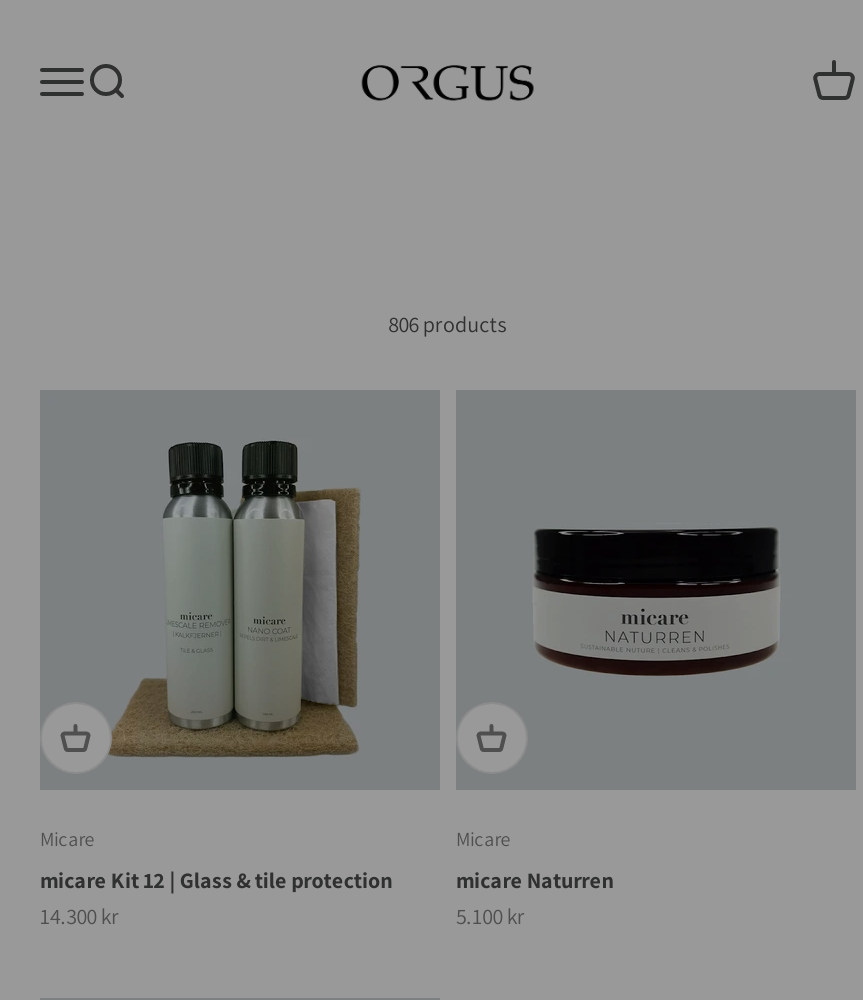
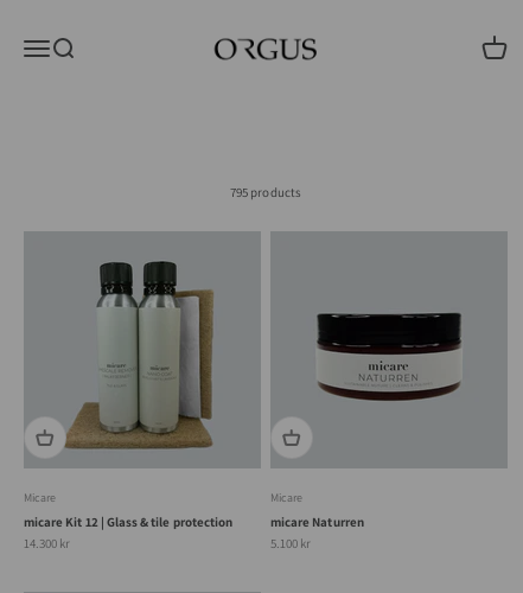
- 806 products
+ 795 products
